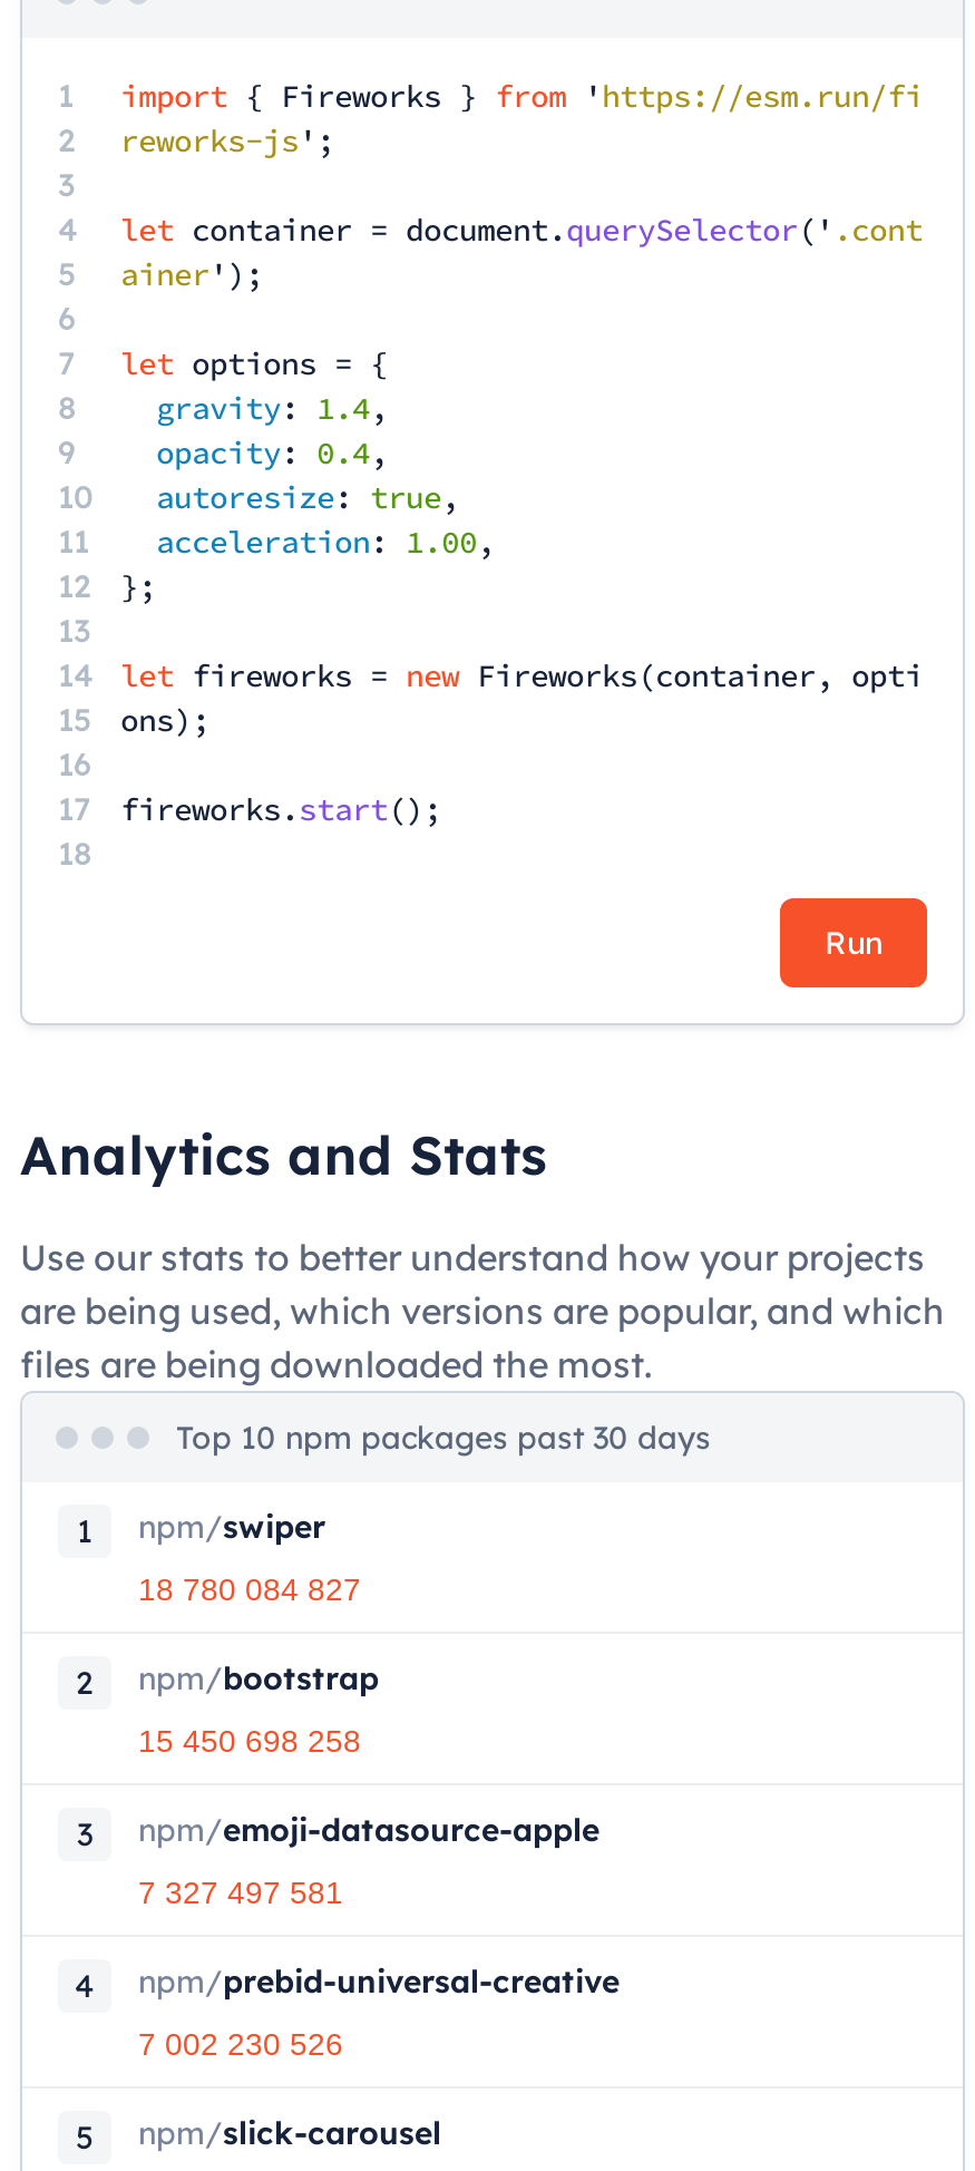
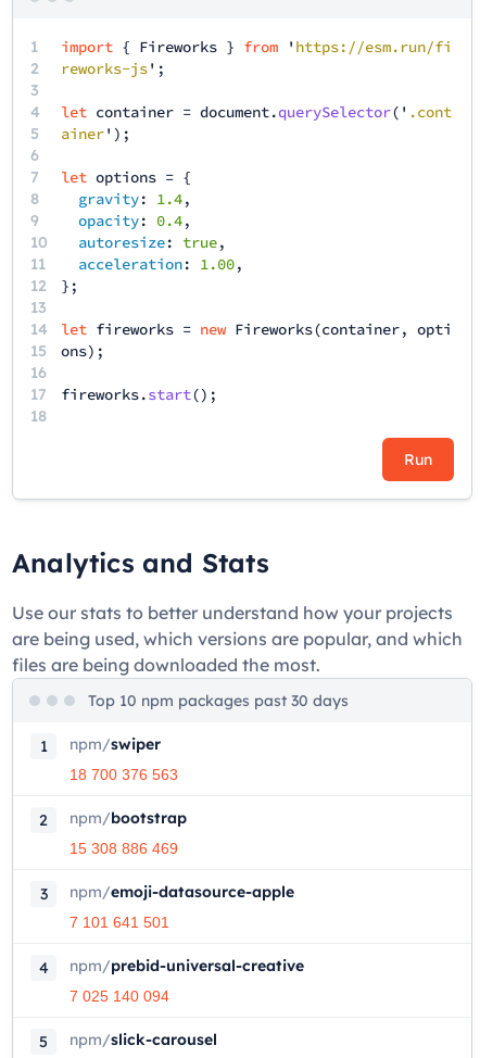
- 18 780 084 827
+ 18 700 376 563

- 15 450 698 258
+ 15 308 886 469

- 7 327 497 581
+ 7 101 641 501

- 7 002 230 526
+ 7 025 140 094
